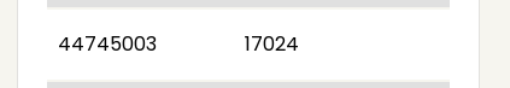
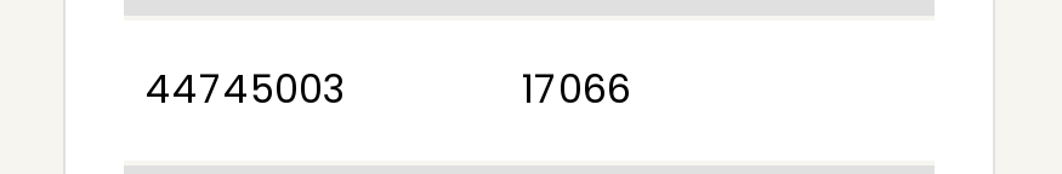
- 17024
+ 17066
